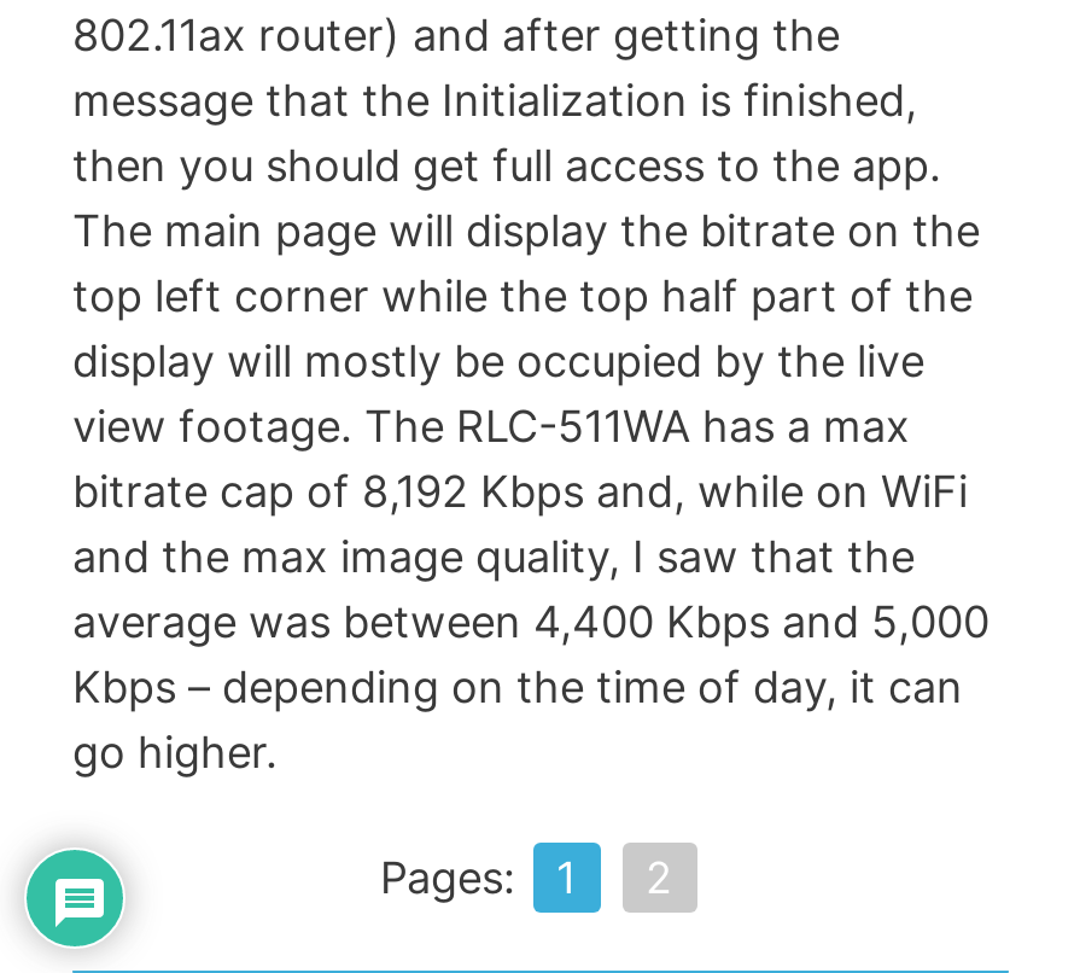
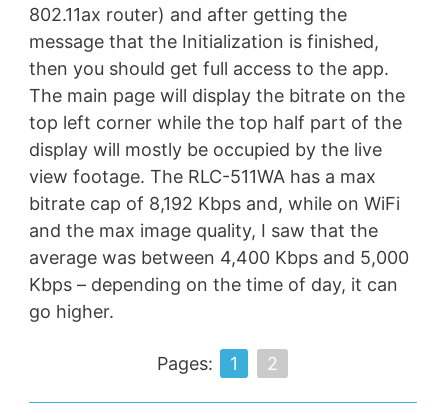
- [image]
